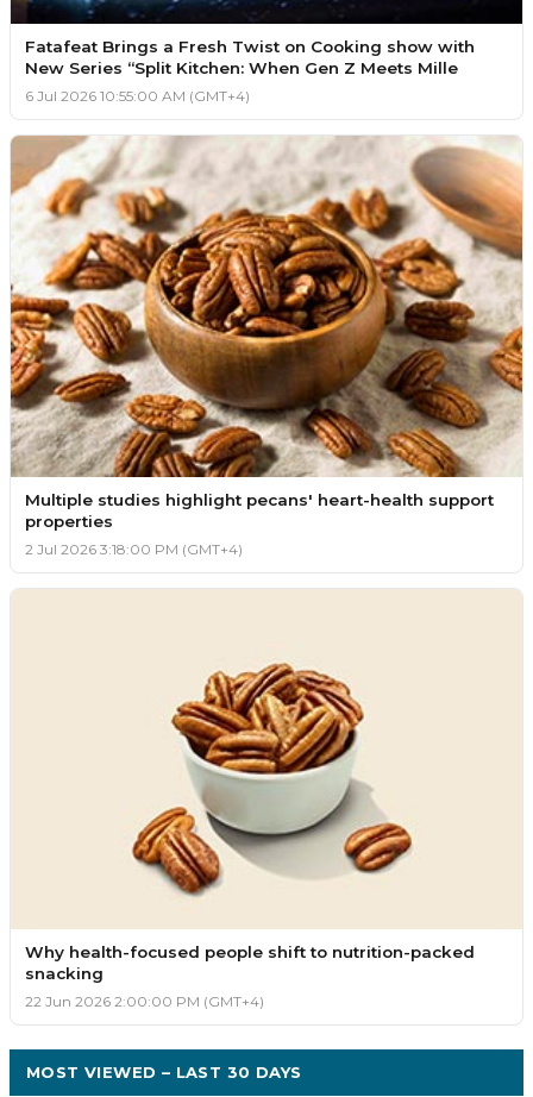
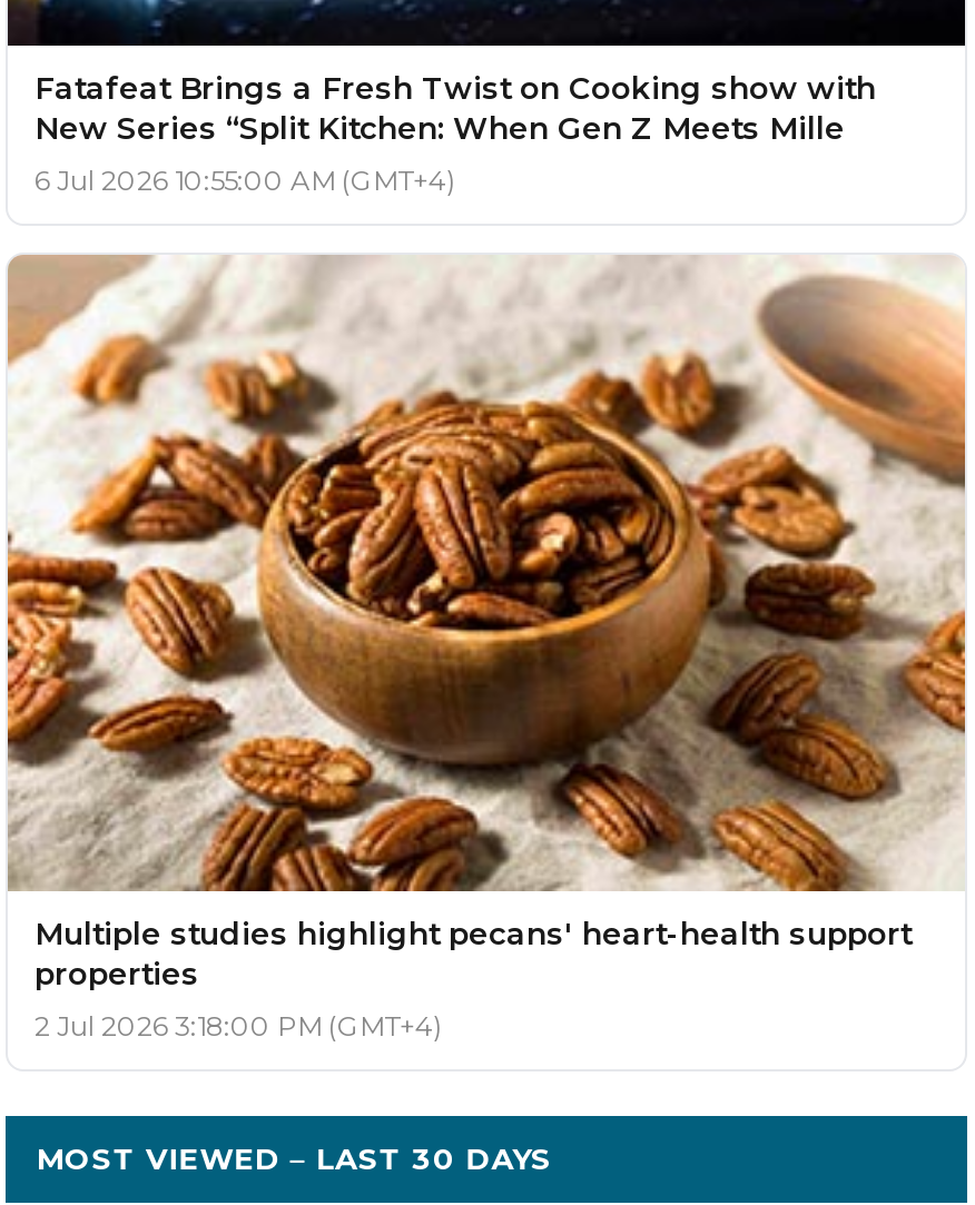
- [image]
- Why health-focused people shift to nutrition-packed
- snacking
- 22 Jun 2026 2:00:00 PM (GMT+4)
